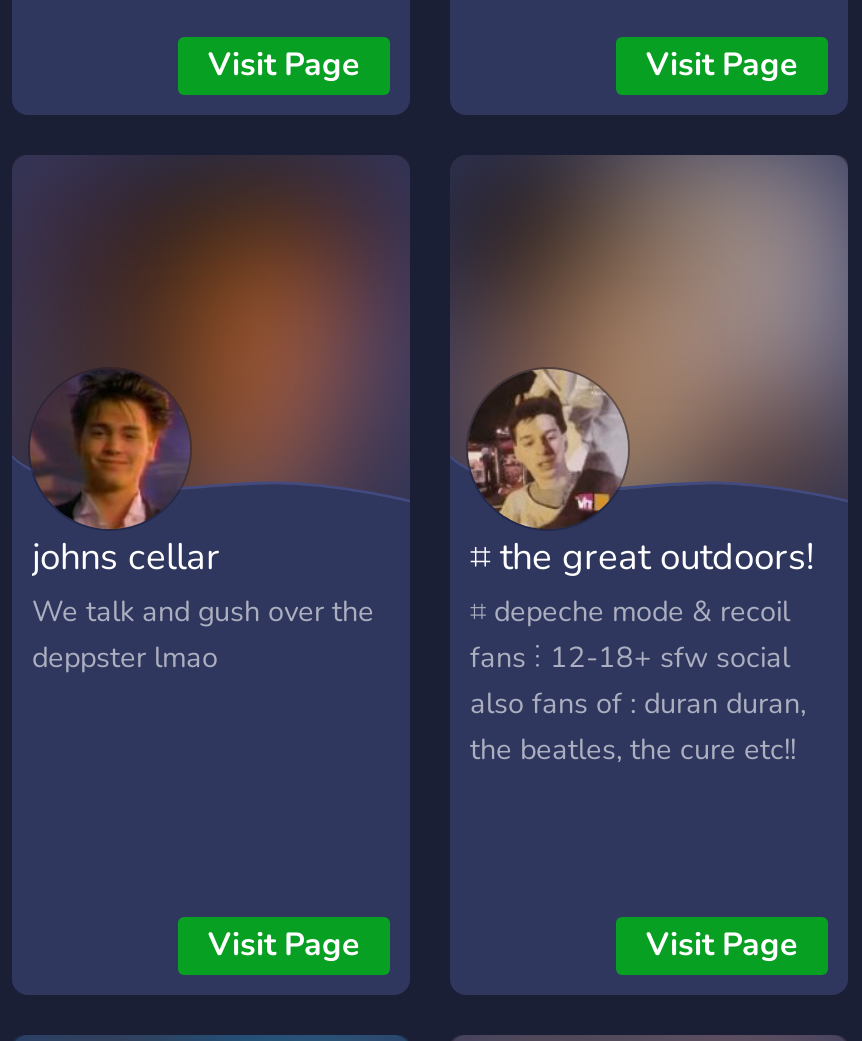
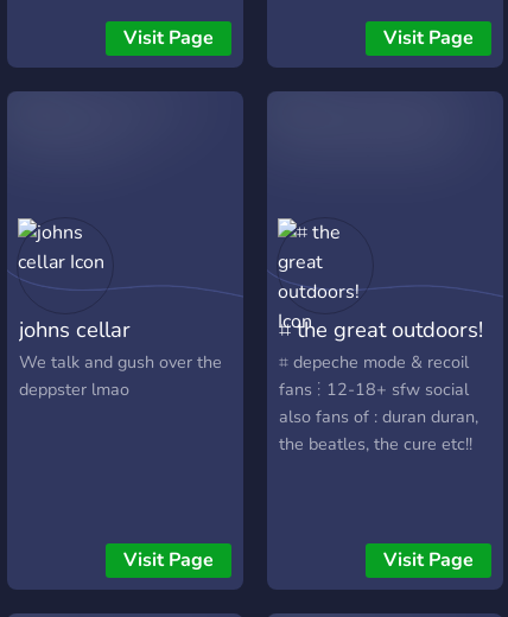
- [image]

- [image]
